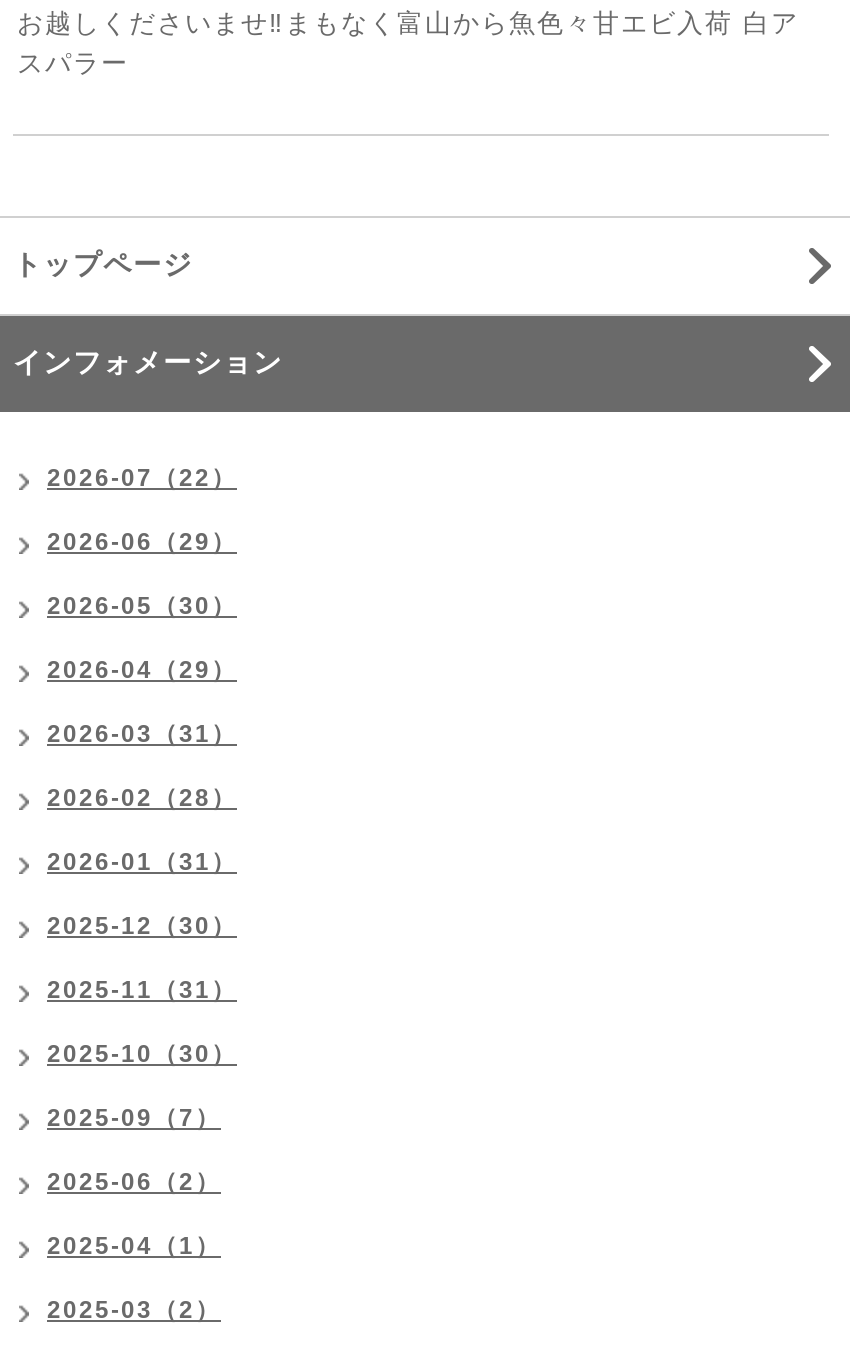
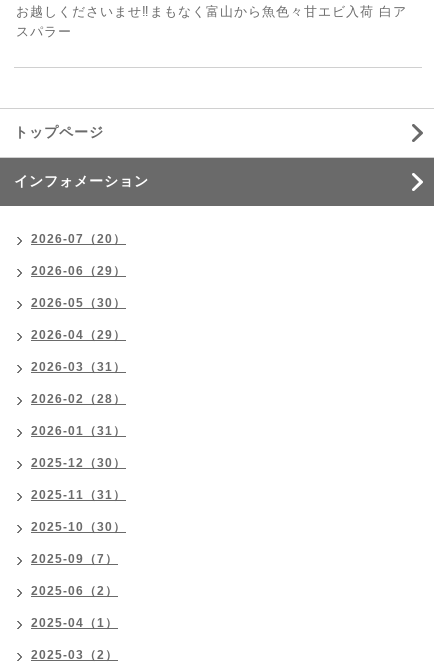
- 2026-07（22）
+ 2026-07（20）
